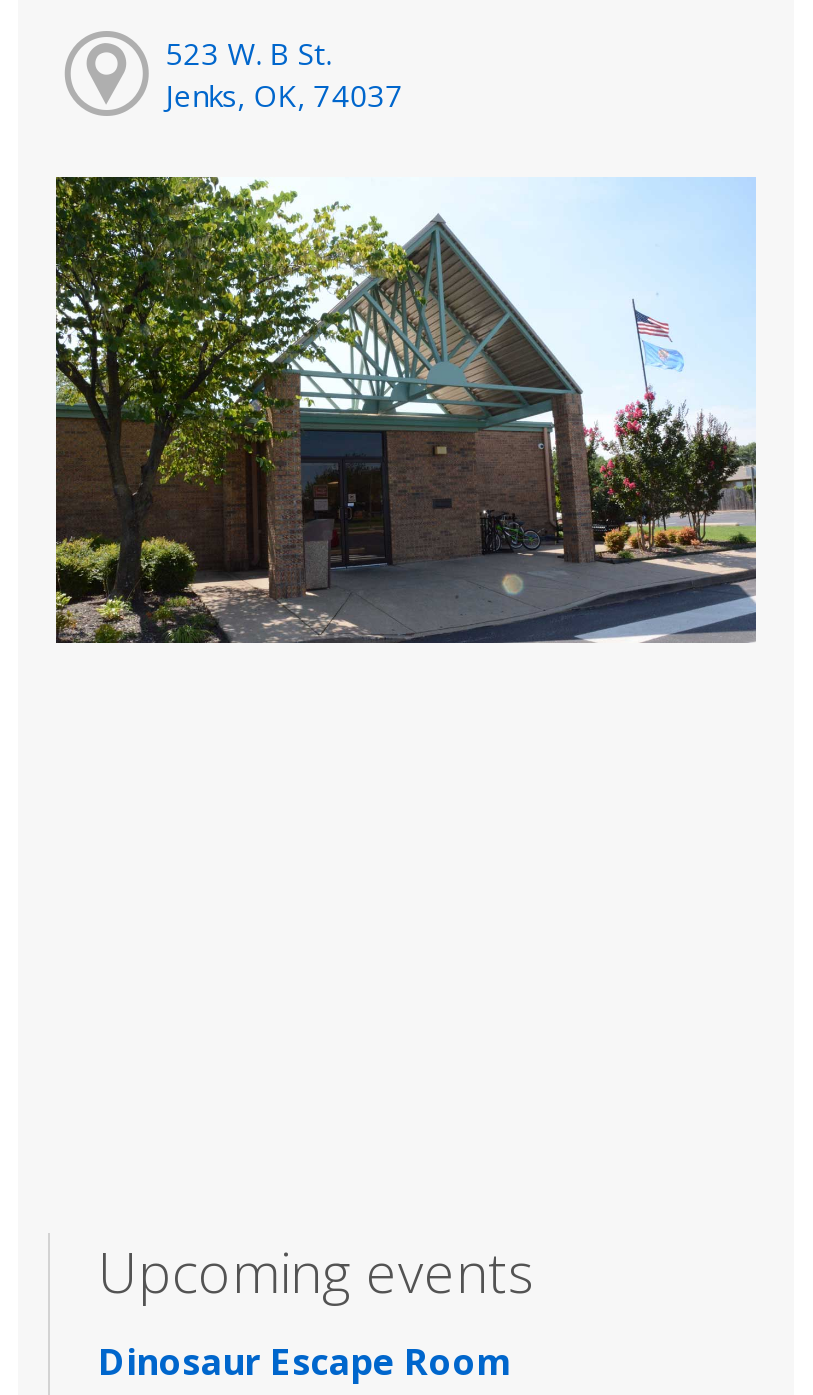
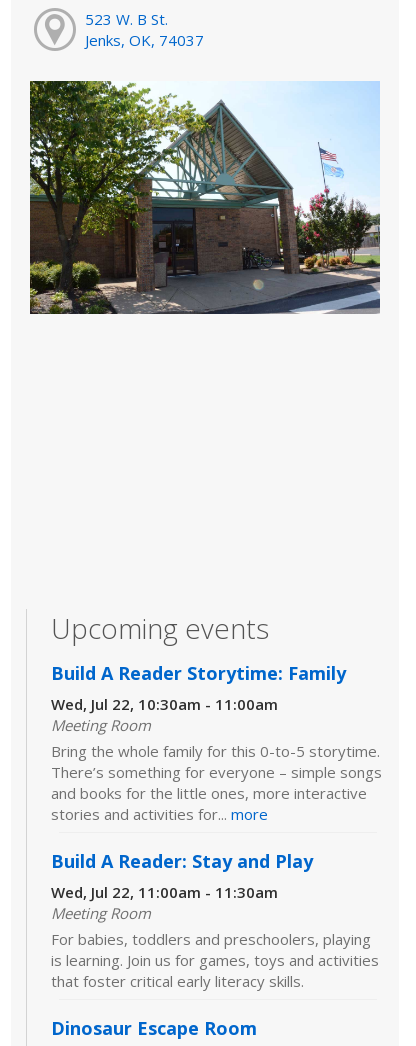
+ Build A Reader Storytime: Family
+ Wed, Jul 22, 10:30am - 11:00am
+ Meeting Room
+ Bring the whole family for this 0-to-5 storytime.
+ There’s something for everyone – simple songs
+ and books for the little ones, more interactive
+ stories and activities for... more
+ Build A Reader: Stay and Play
+ Wed, Jul 22, 11:00am - 11:30am
+ Meeting Room
+ For babies, toddlers and preschoolers, playing
+ is learning. Join us for games, toys and activities
+ that foster critical early literacy skills.
